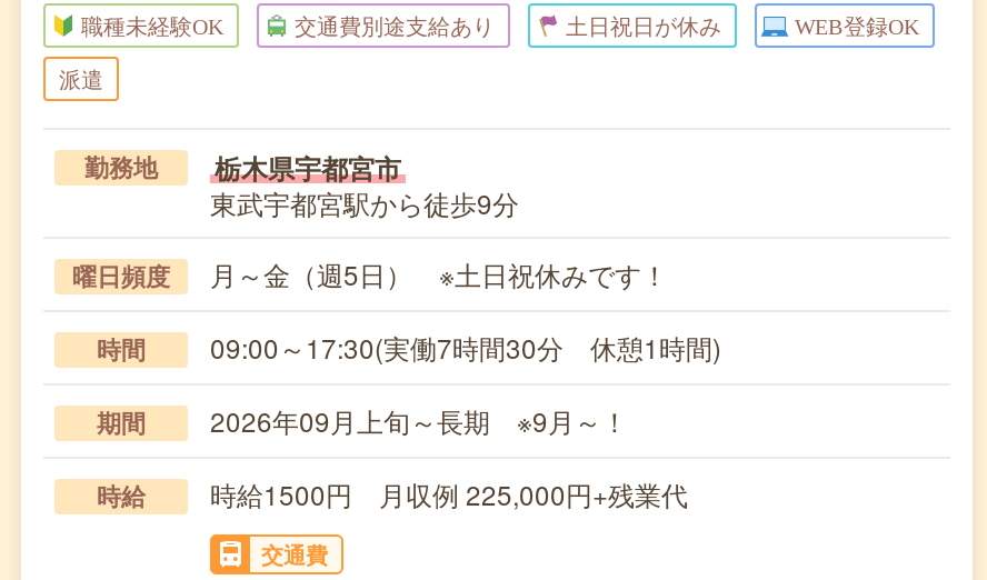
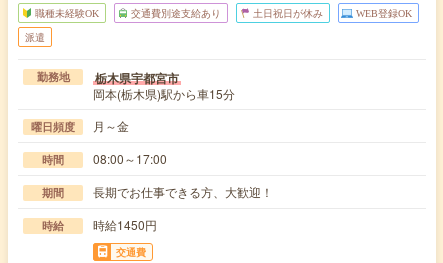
- 東武宇都宮駅から徒歩9分
+ 岡本(栃木県)駅から車15分

- 月～金（週5日） ※土日祝休みです！
+ 月～金

- 09:00～17:30(実働7時間30分 休憩1時間)
+ 08:00～17:00

- 2026年09月上旬～長期 ※9月～！
+ 長期でお仕事できる方、大歓迎！

- 時給1500円 月収例 225,000円+残業代
+ 時給1450円
